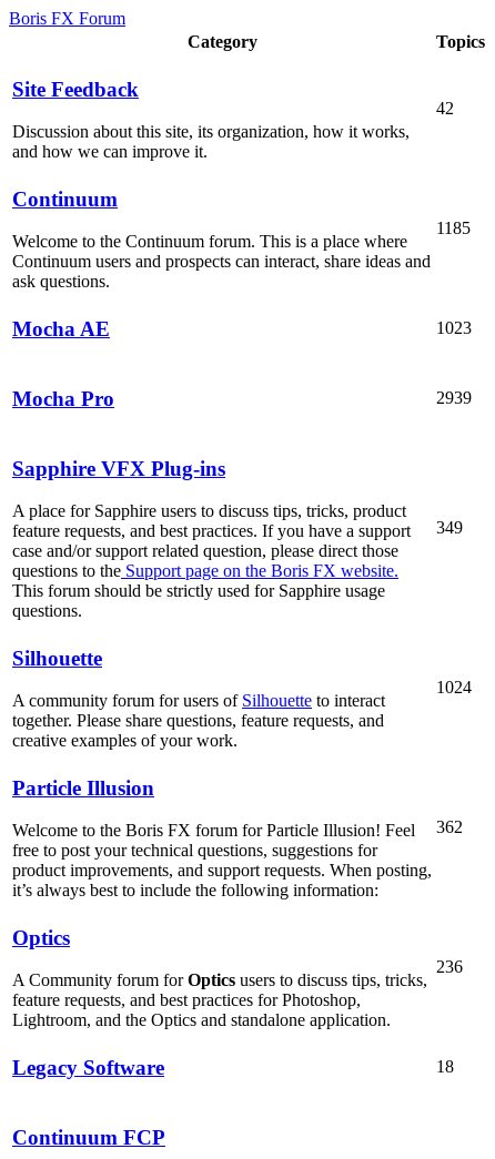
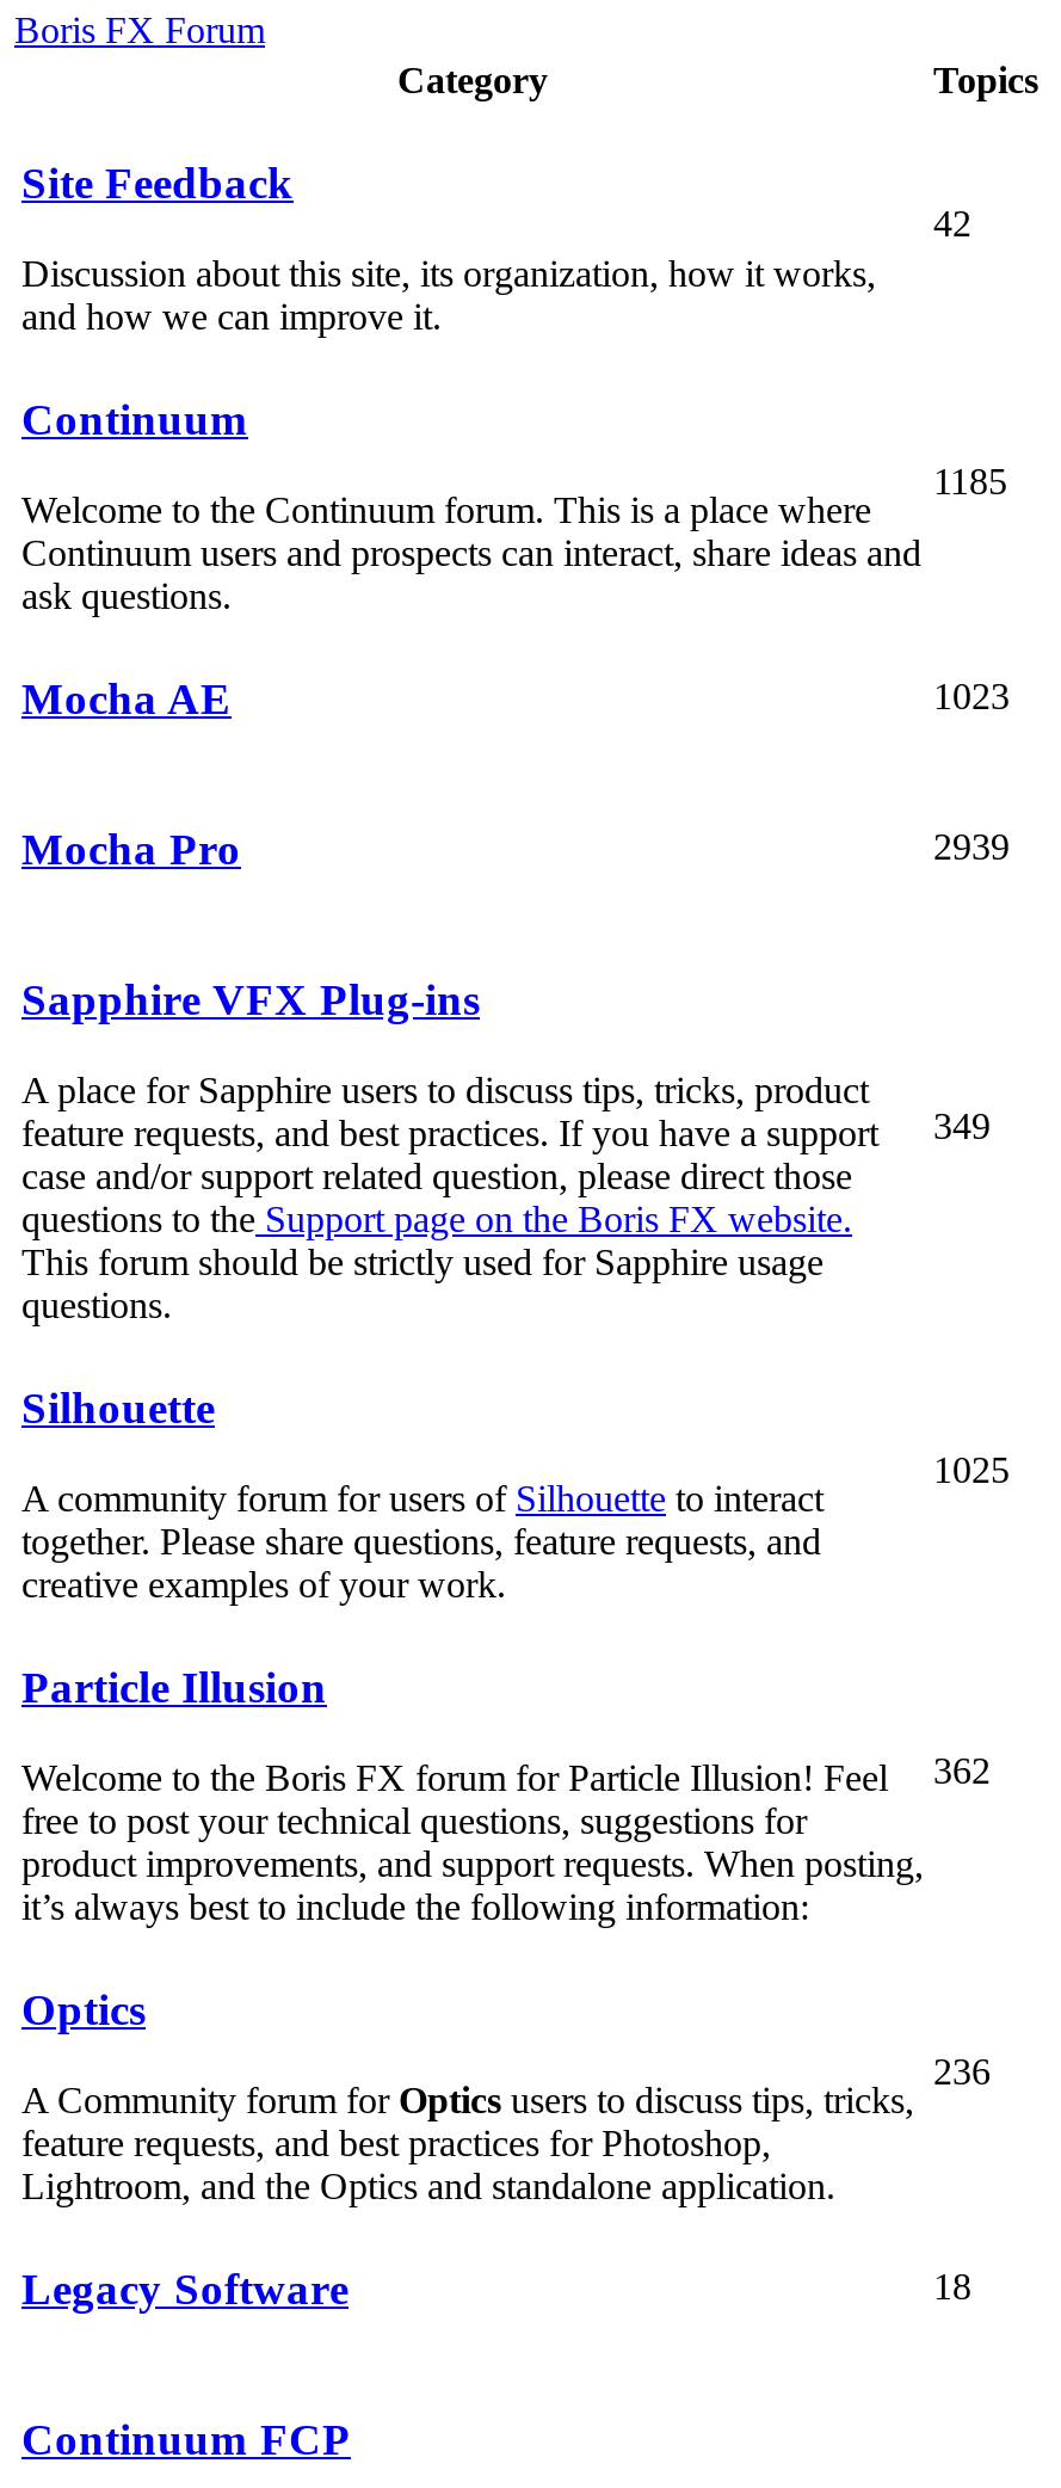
- 1024
+ 1025
